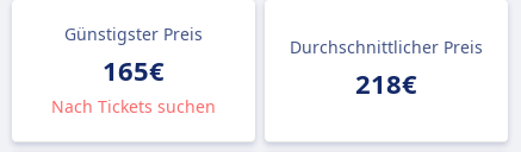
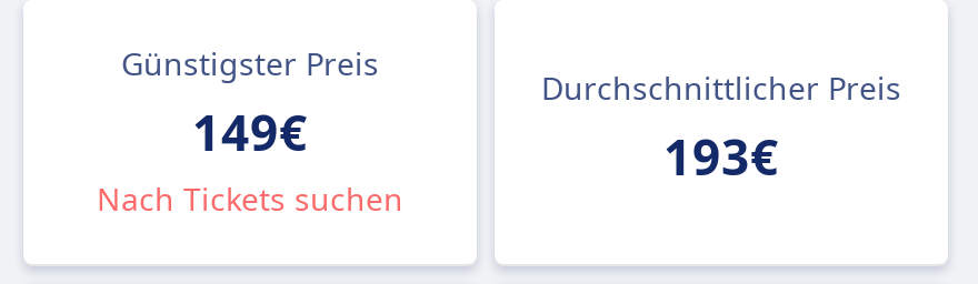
- 165€
+ 149€

- 218€
+ 193€
